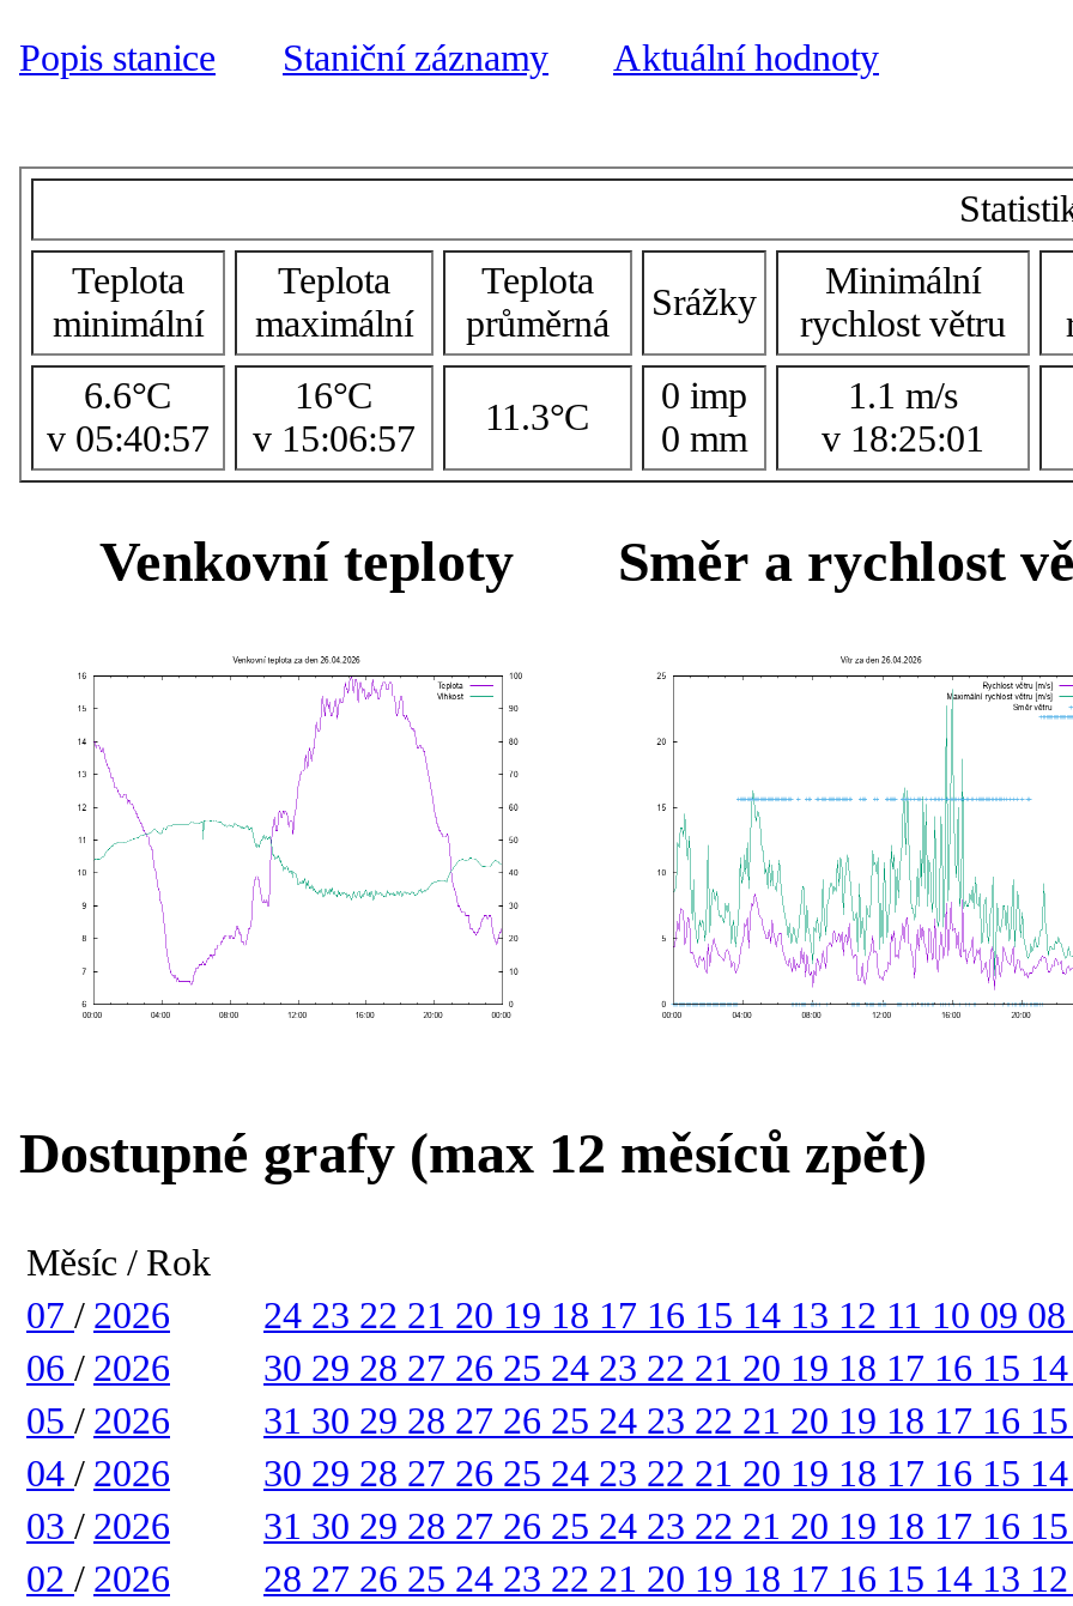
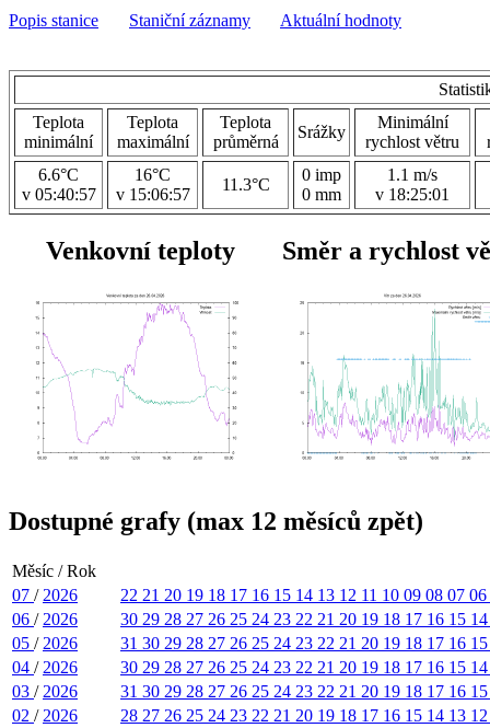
- 24 23 22 21 20 19 18 17 16 15 14 13 12 11 10 09 08
+ 22 21 20 19 18 17 16 15 14 13 12 11 10 09 08 07 06
